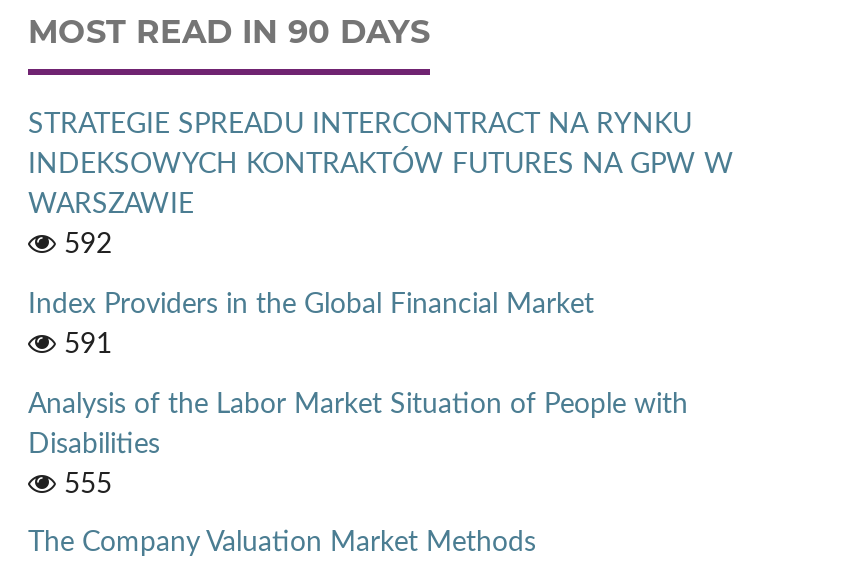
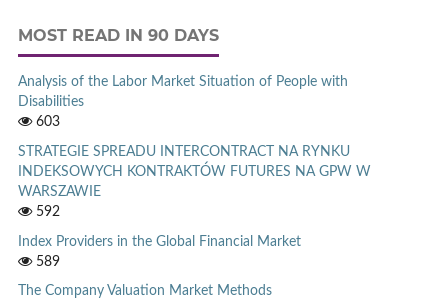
+ 603

moved down: STRATEGIE SPREADU INTERCONTRACT NA RYNKU | INDEKSOWYCH KONTRAKTÓW FUTURES NA GPW W | WARSZAWIE | 592 | Index Providers in the Global Financial Market

- 591
- 555
+ 589

moved up: Analysis of the Labor Market Situation of People with | Disabilities
